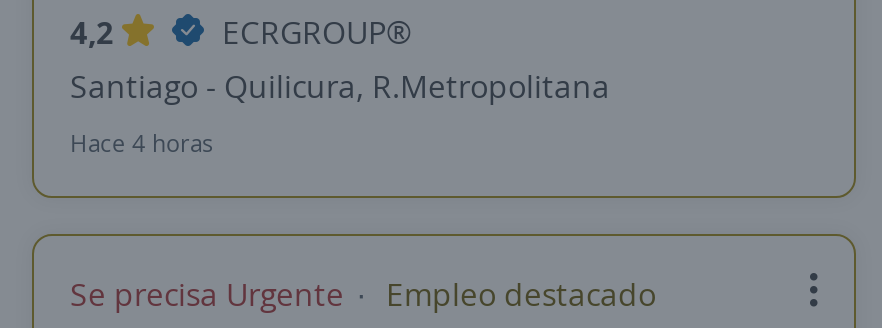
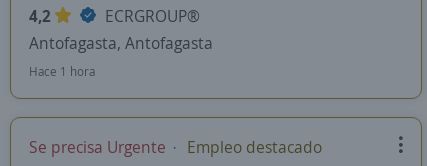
- Santiago - Quilicura, R.Metropolitana
- Hace 4 horas
+ Antofagasta, Antofagasta
+ Hace 1 hora
